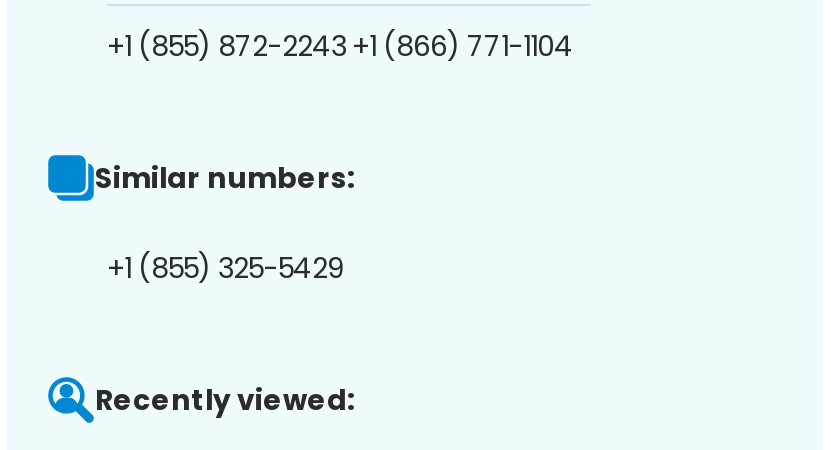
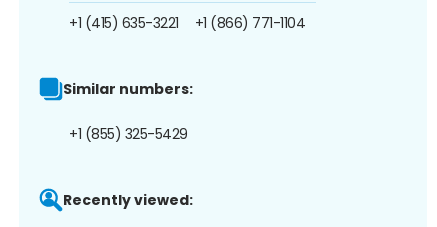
- +1 (855) 872-2243 +1 (866) 771-1104
+ +1 (415) 635-3221 +1 (866) 771-1104
